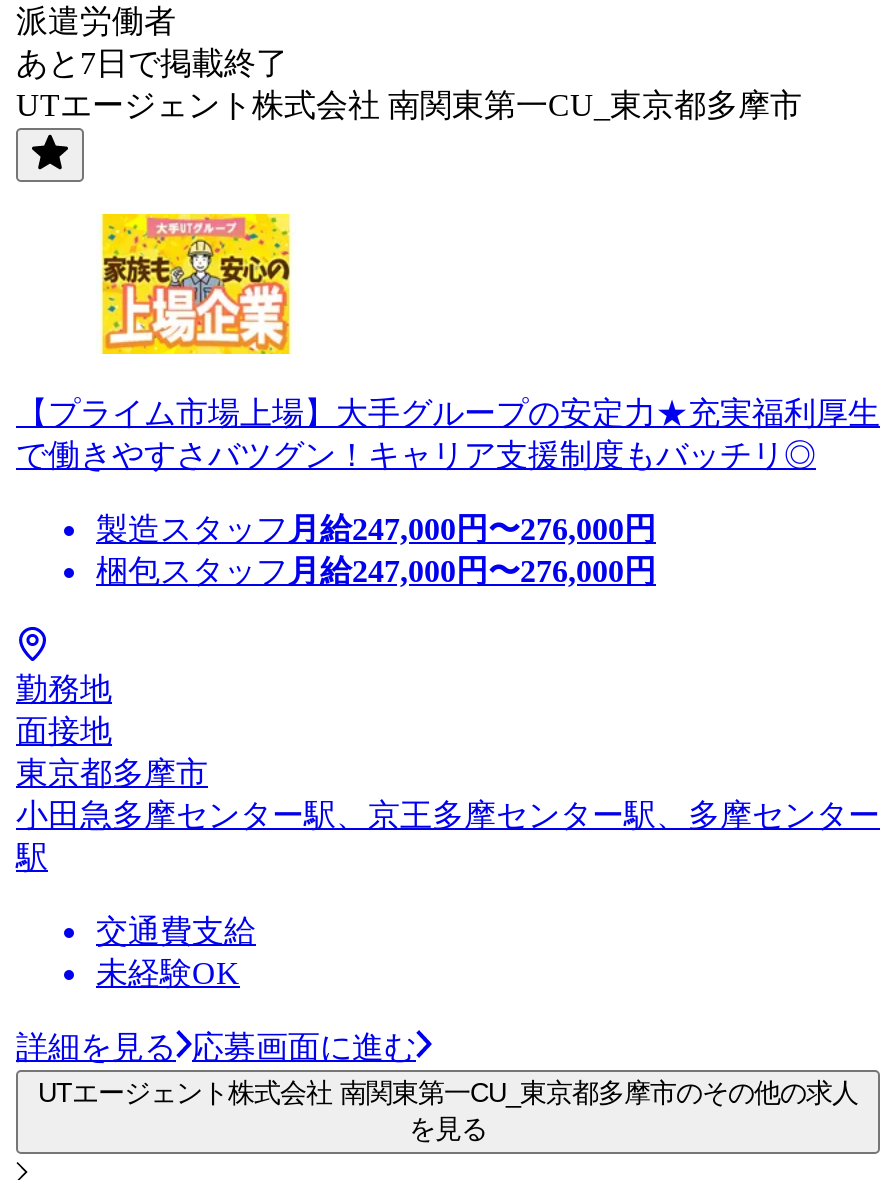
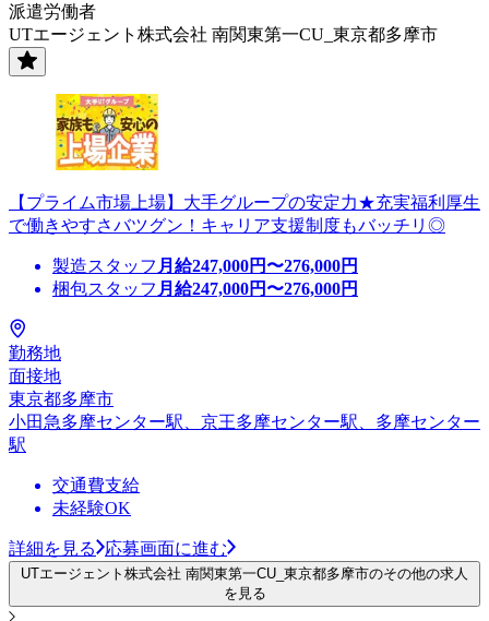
- あと7日で掲載終了
